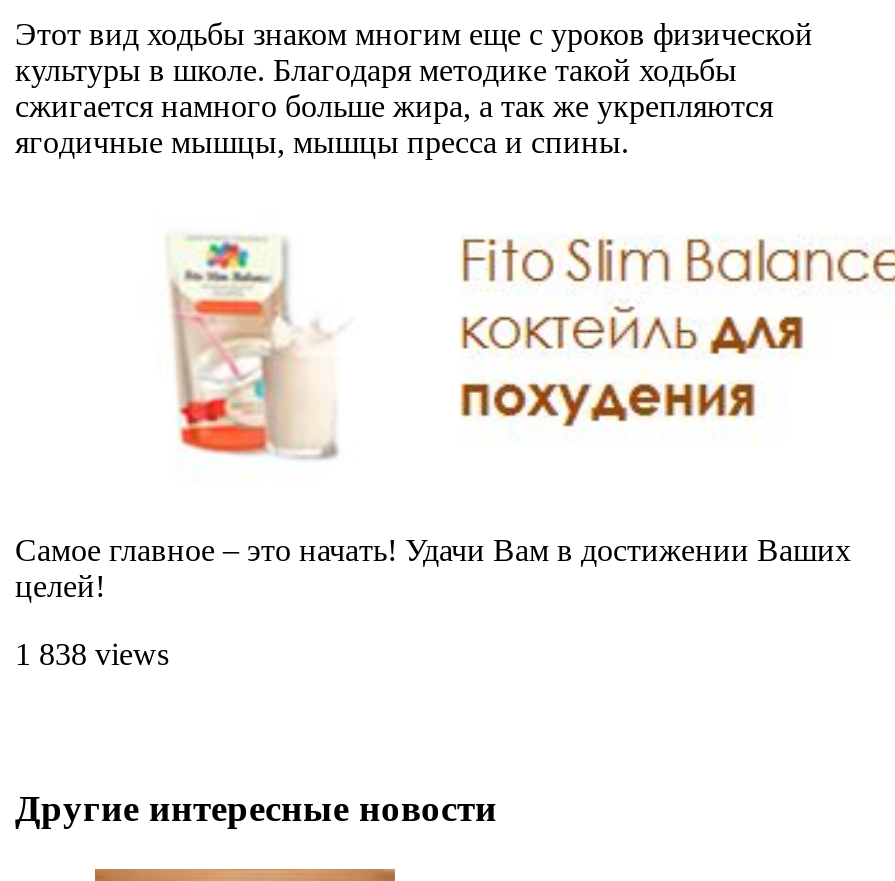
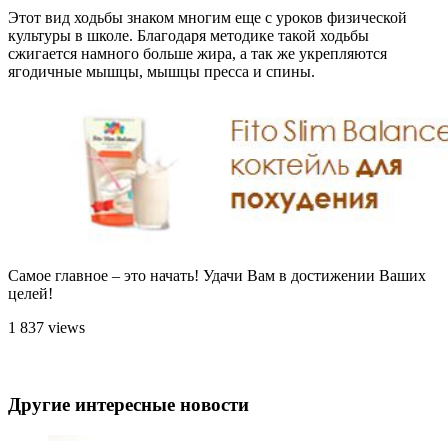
- 1 838 views
+ 1 837 views
